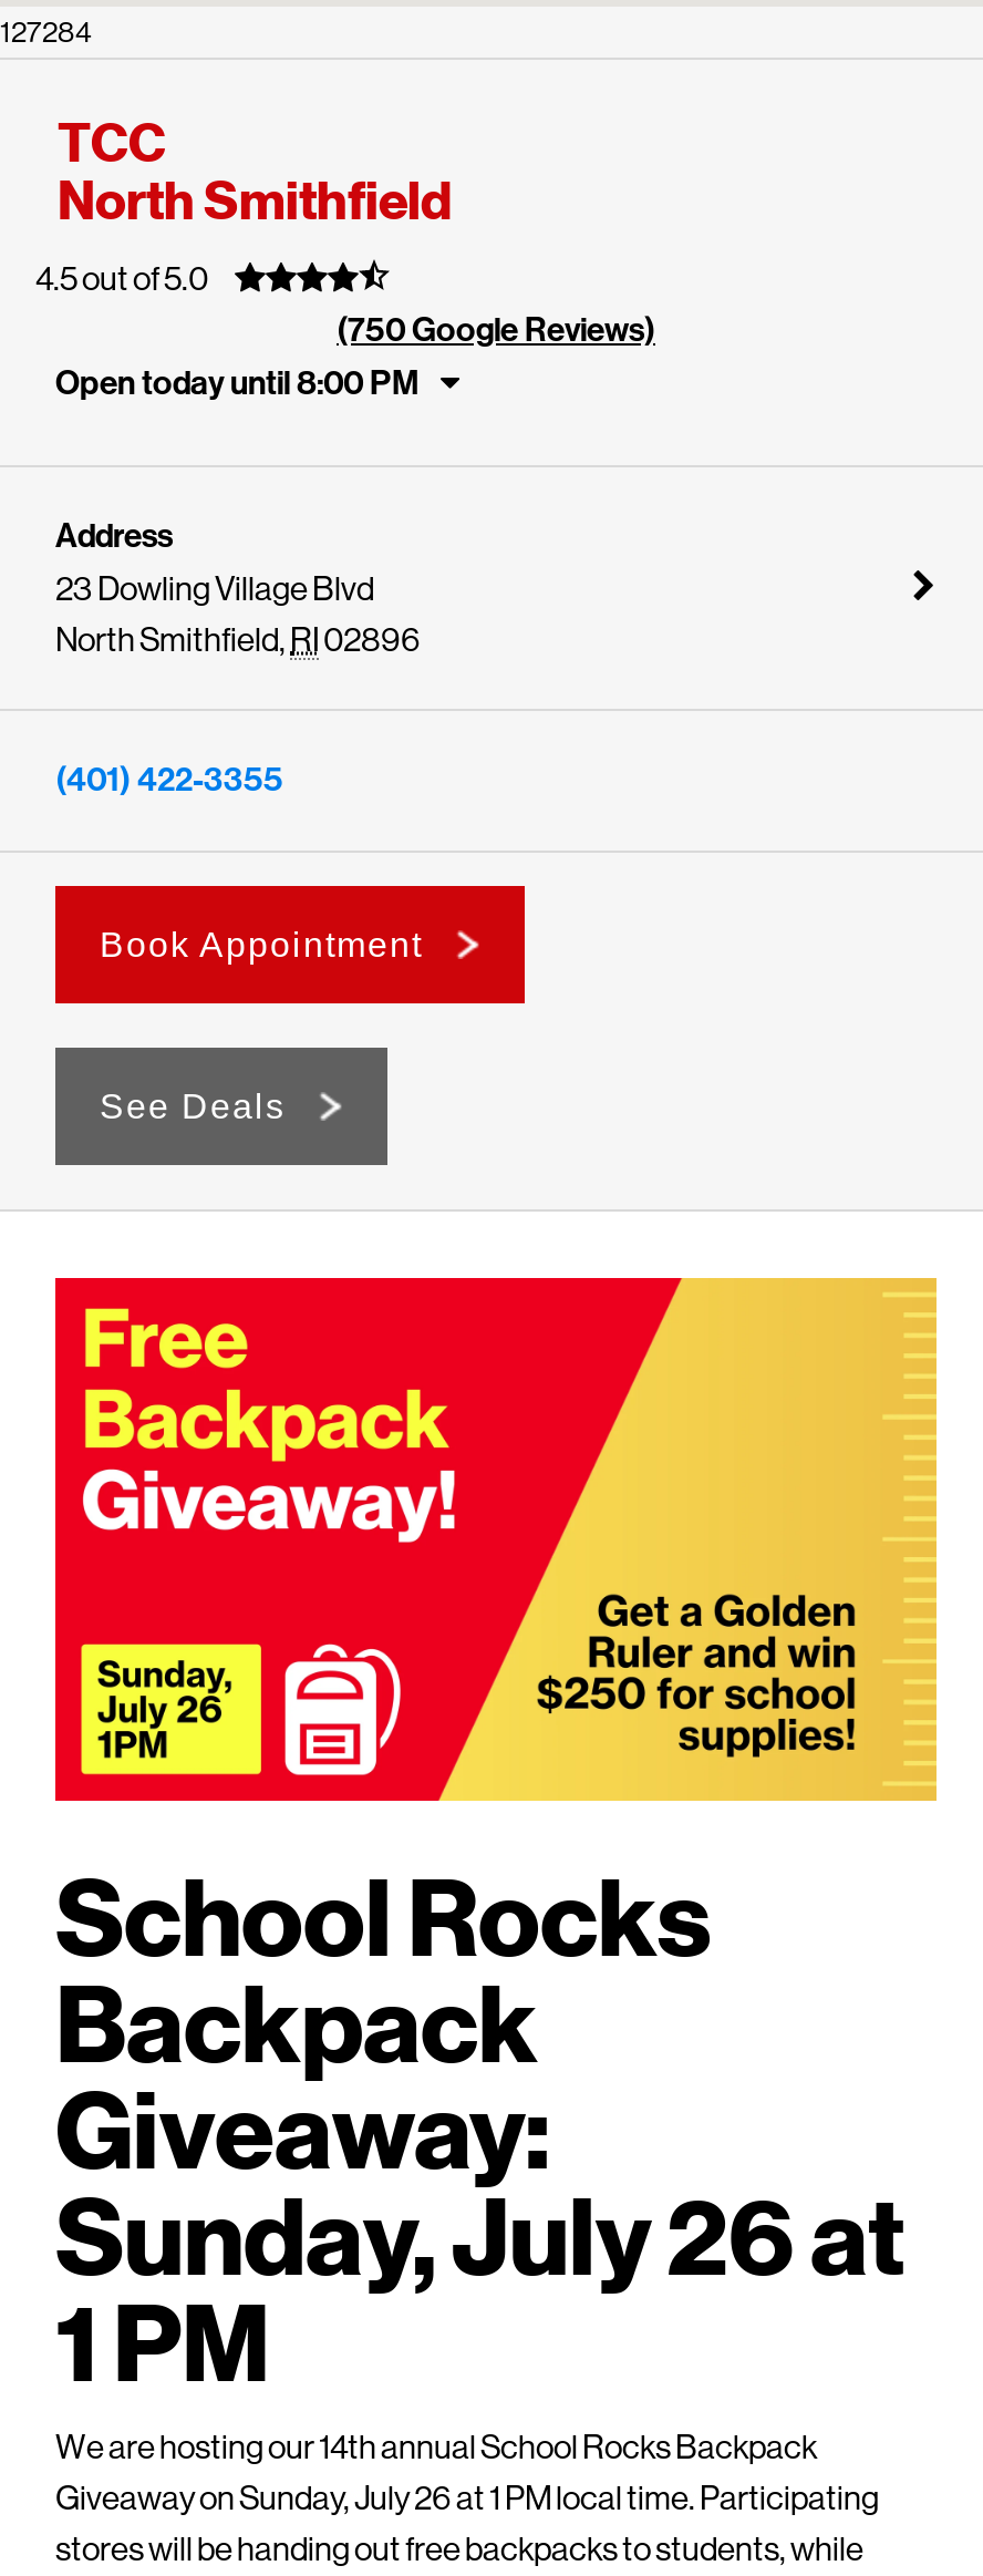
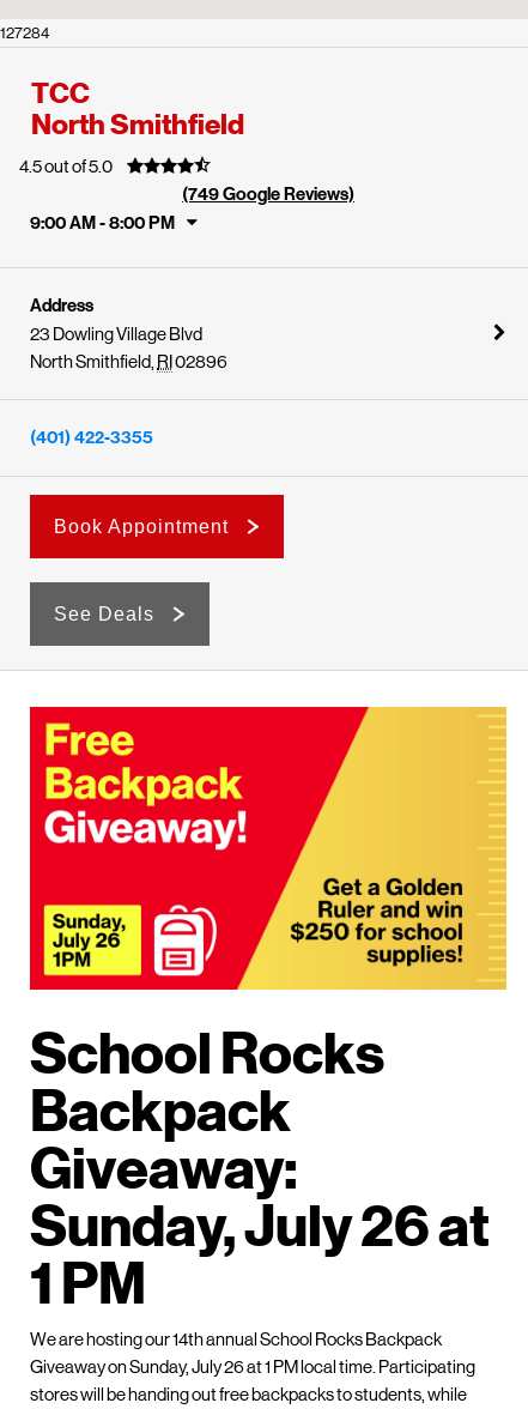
- (750 Google Reviews)
+ (749 Google Reviews)

- Open today until 8:00 PM
+ 9:00 AM-8:00 PM
